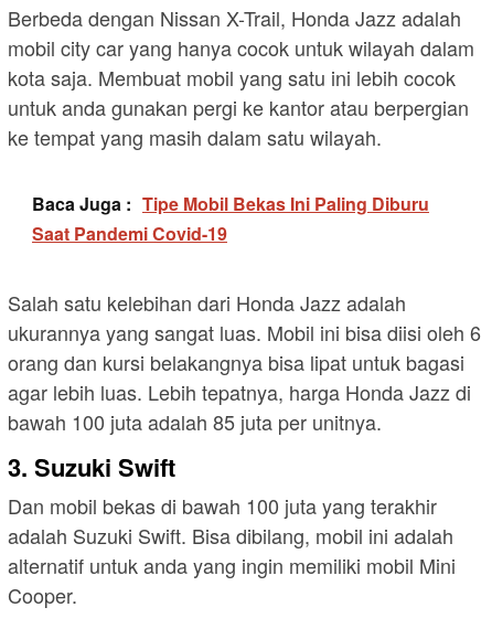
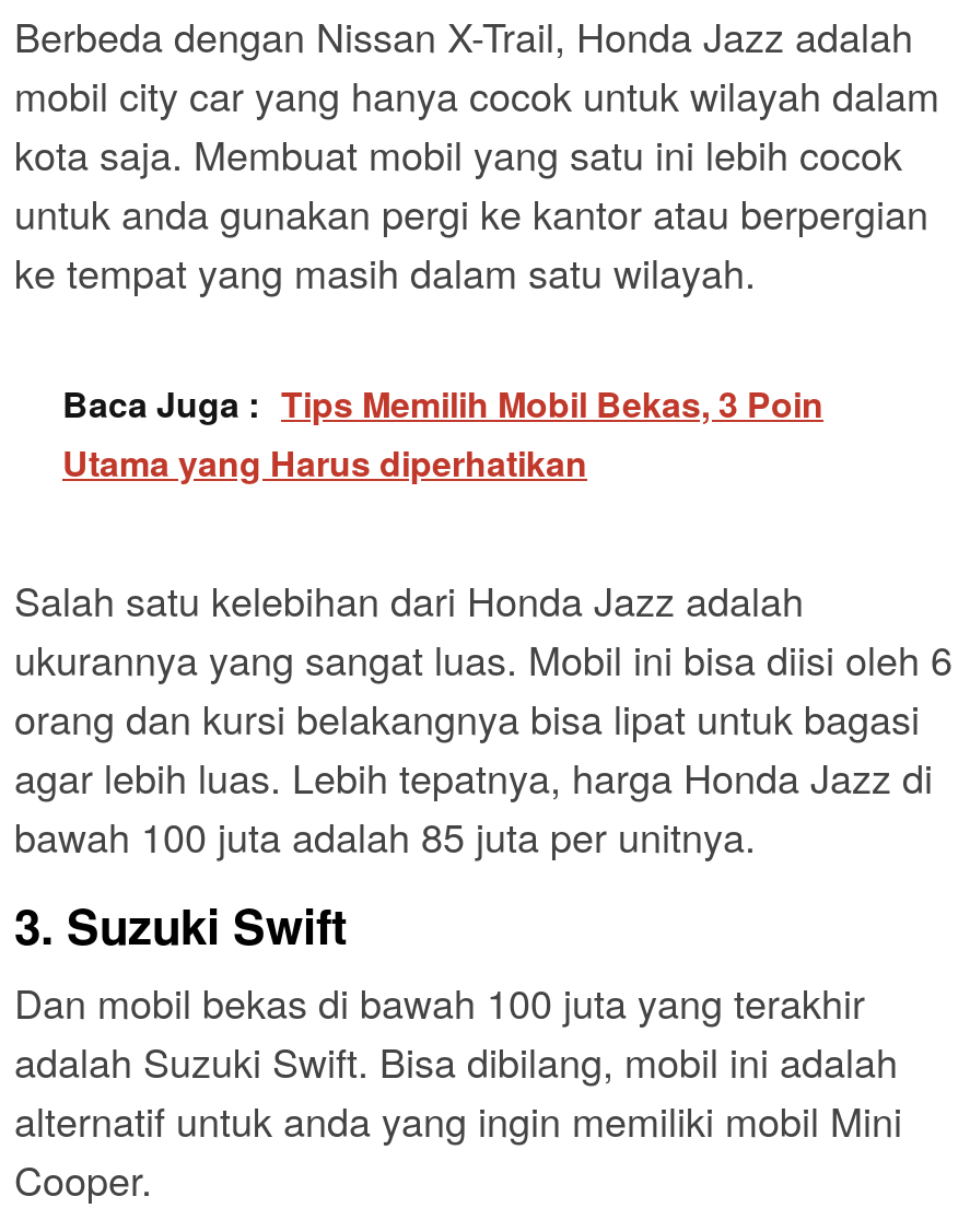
- Baca Juga : Tipe Mobil Bekas Ini Paling Diburu
- Saat Pandemi Covid-19
+ Baca Juga : Tips Memilih Mobil Bekas, 3 Poin
+ Utama yang Harus diperhatikan
